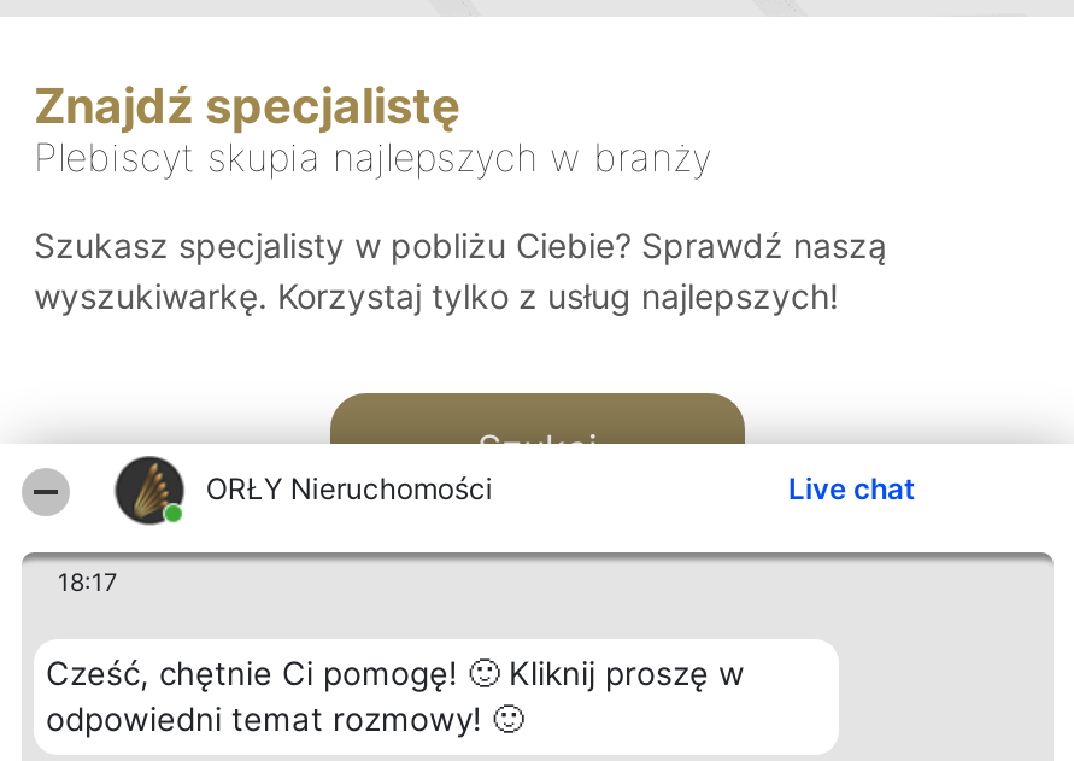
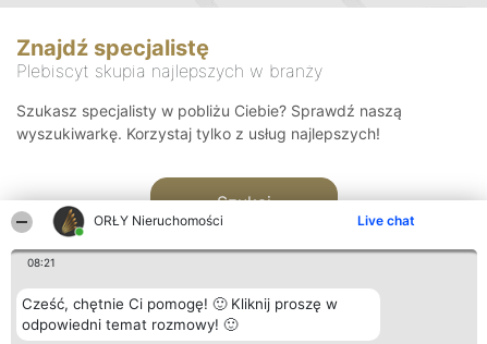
- 18:17
+ 08:21
